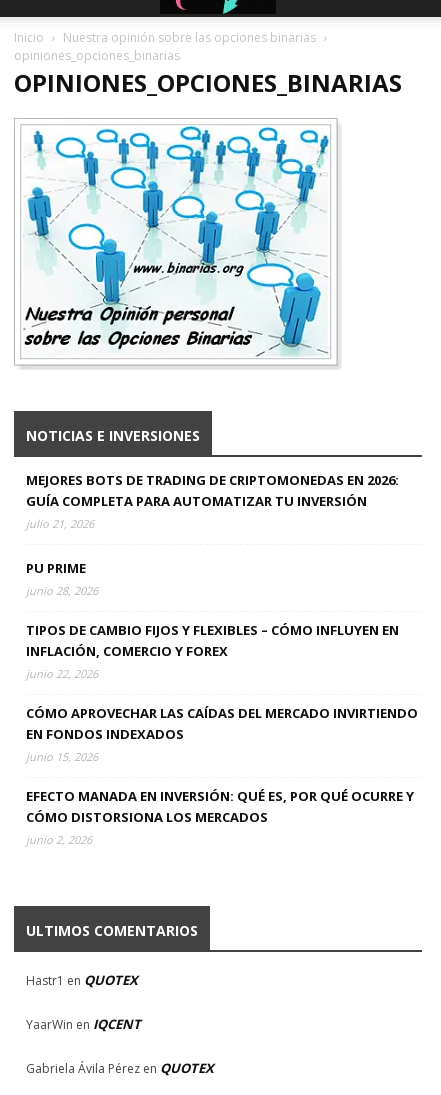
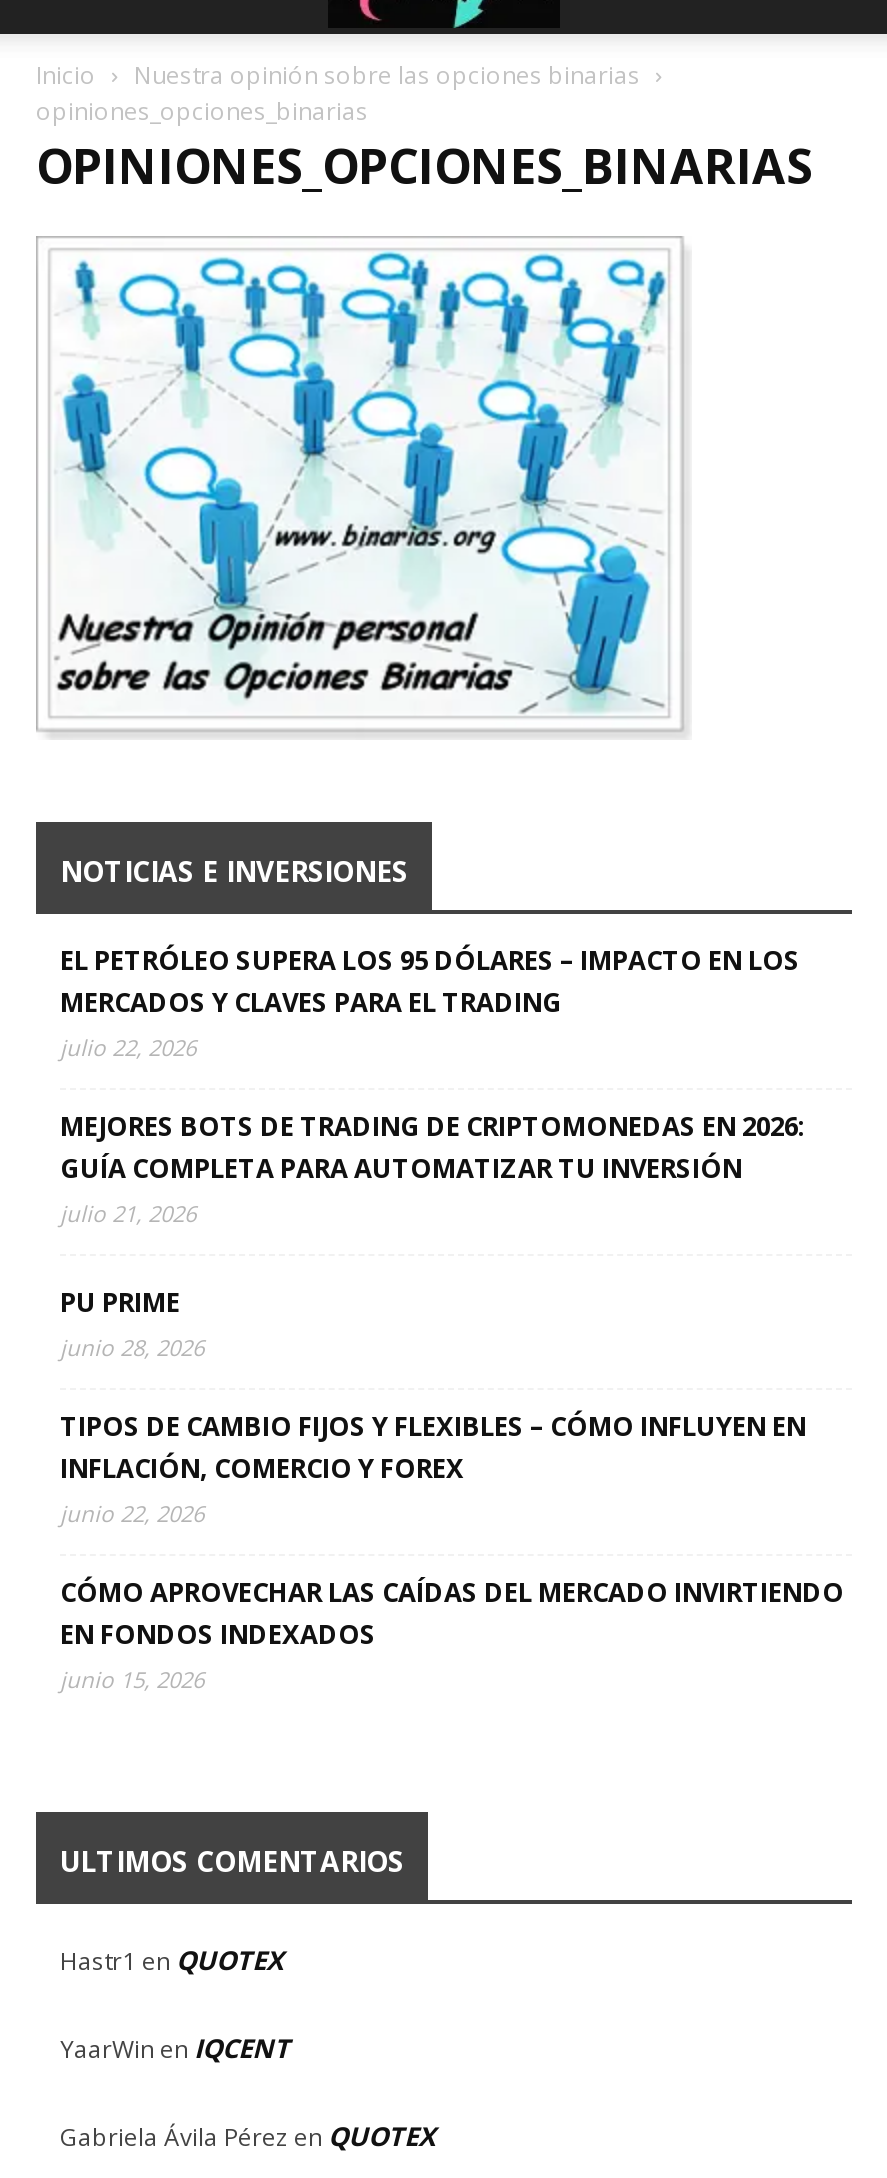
+ EL PETRÓLEO SUPERA LOS 95 DÓLARES – IMPACTO EN LOS
+ MERCADOS Y CLAVES PARA EL TRADING
+ julio 22, 2026

moved down: MEJORES BOTS DE TRADING DE CRIPTOMONEDAS EN 2026: | GUÍA COMPLETA PARA AUTOMATIZAR TU INVERSIÓN | julio 21, 2026 | ... | EN FONDOS INDEXADOS | junio 15, 2026

- EFECTO MANADA EN INVERSIÓN: QUÉ ES, POR QUÉ OCURRE Y
- CÓMO DISTORSIONA LOS MERCADOS
- junio 2, 2026
